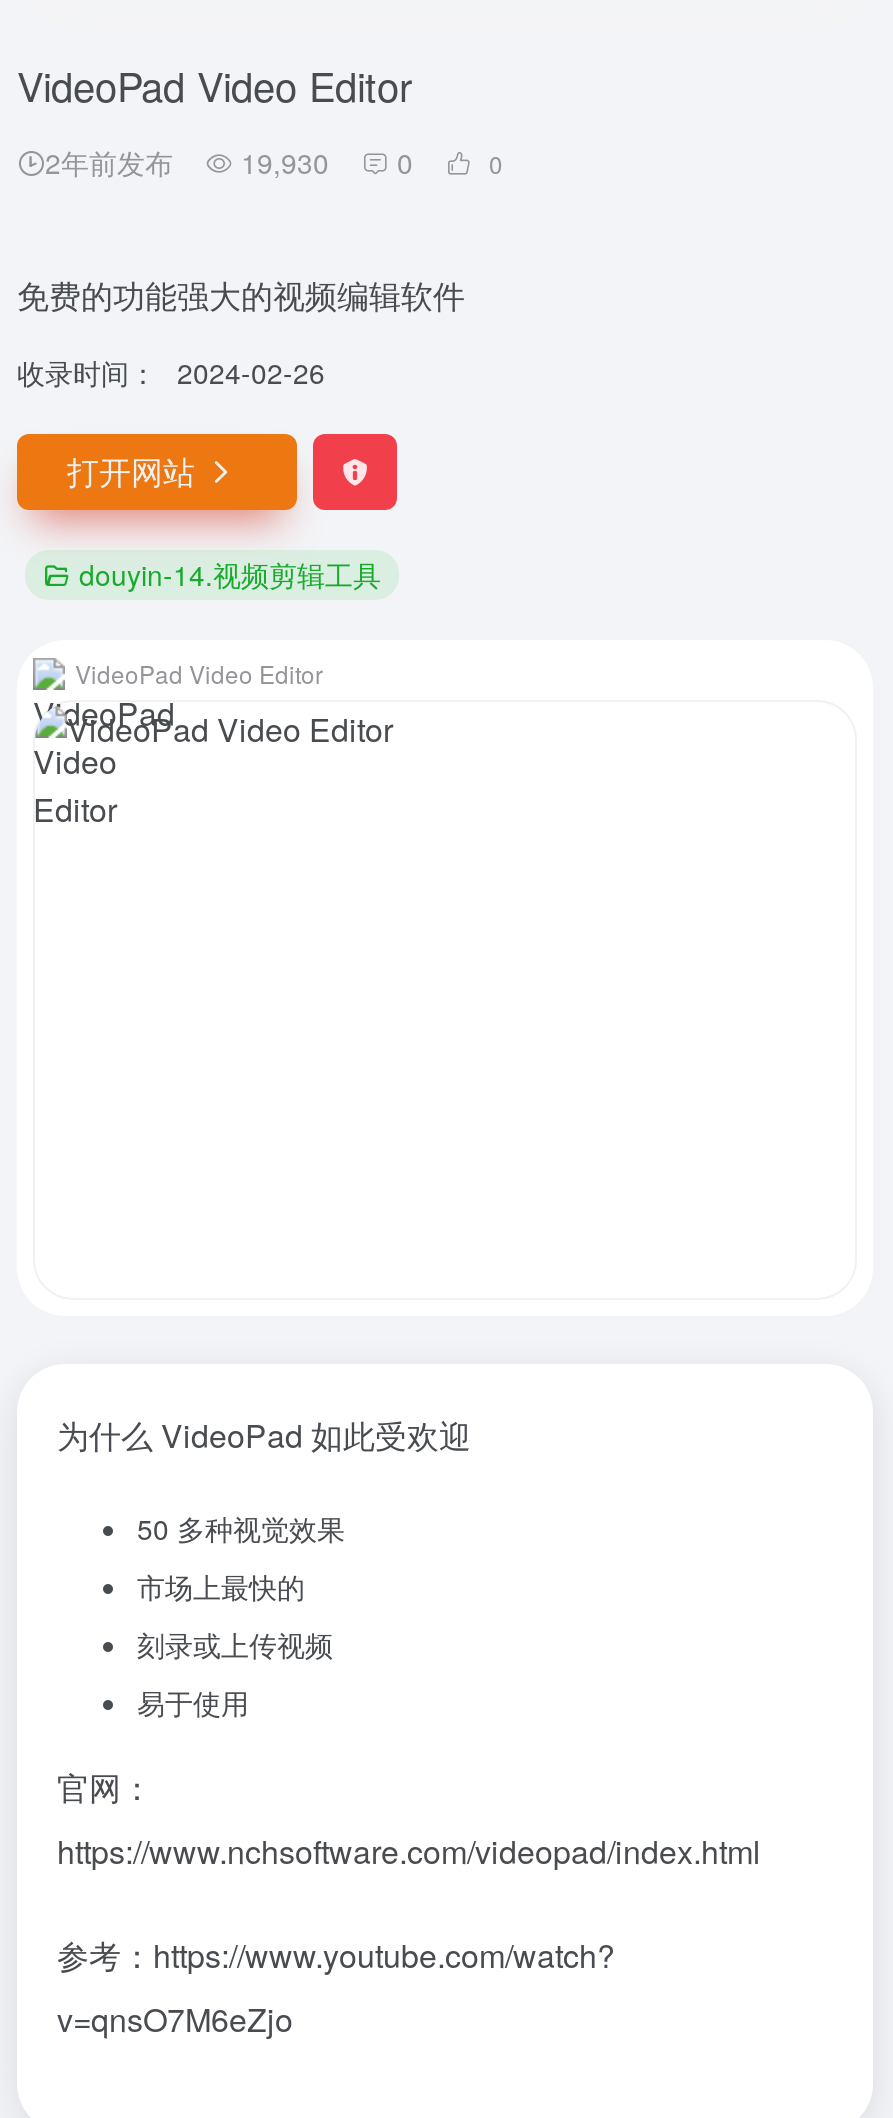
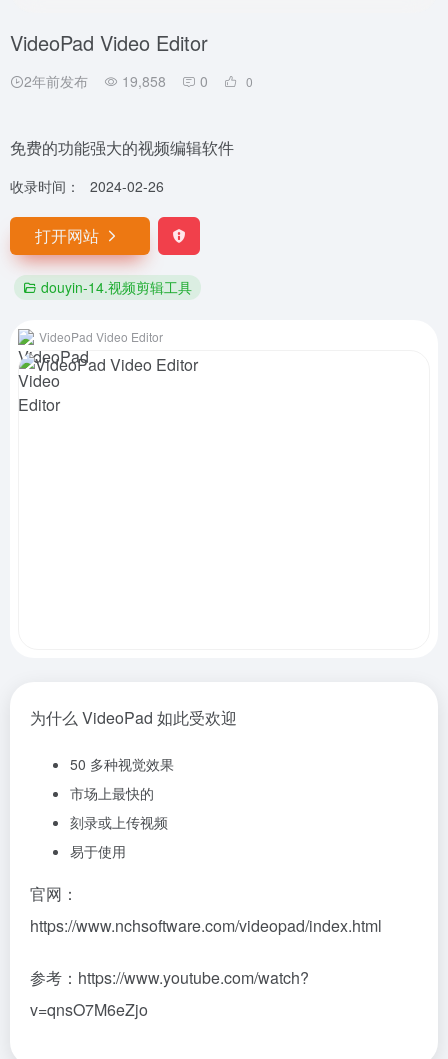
- 2年前发布 19,930 0
+ 2年前发布 19,858 0
